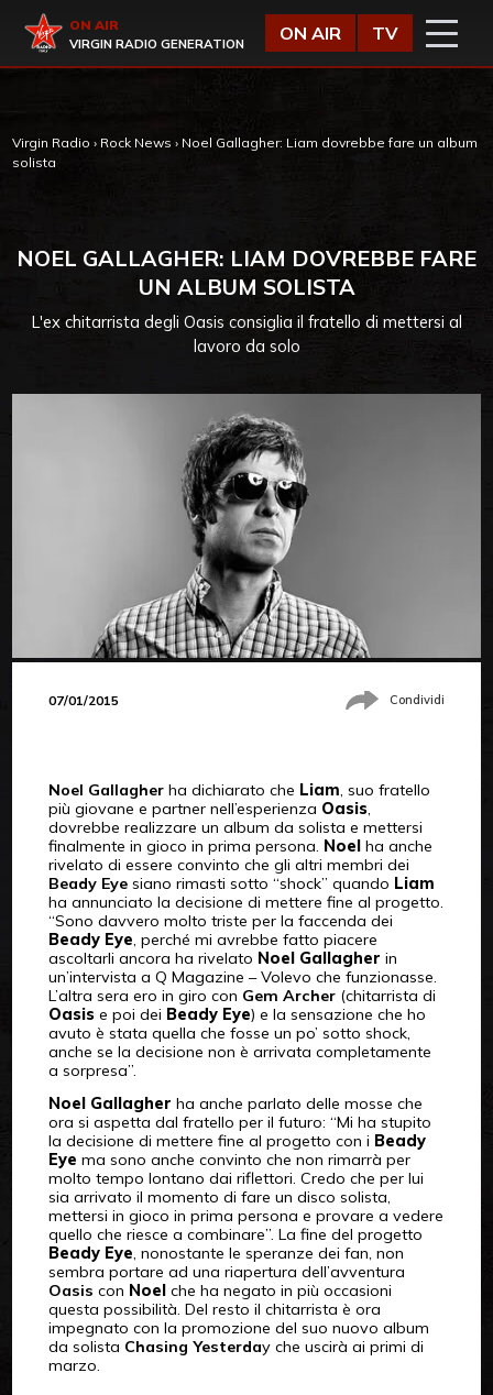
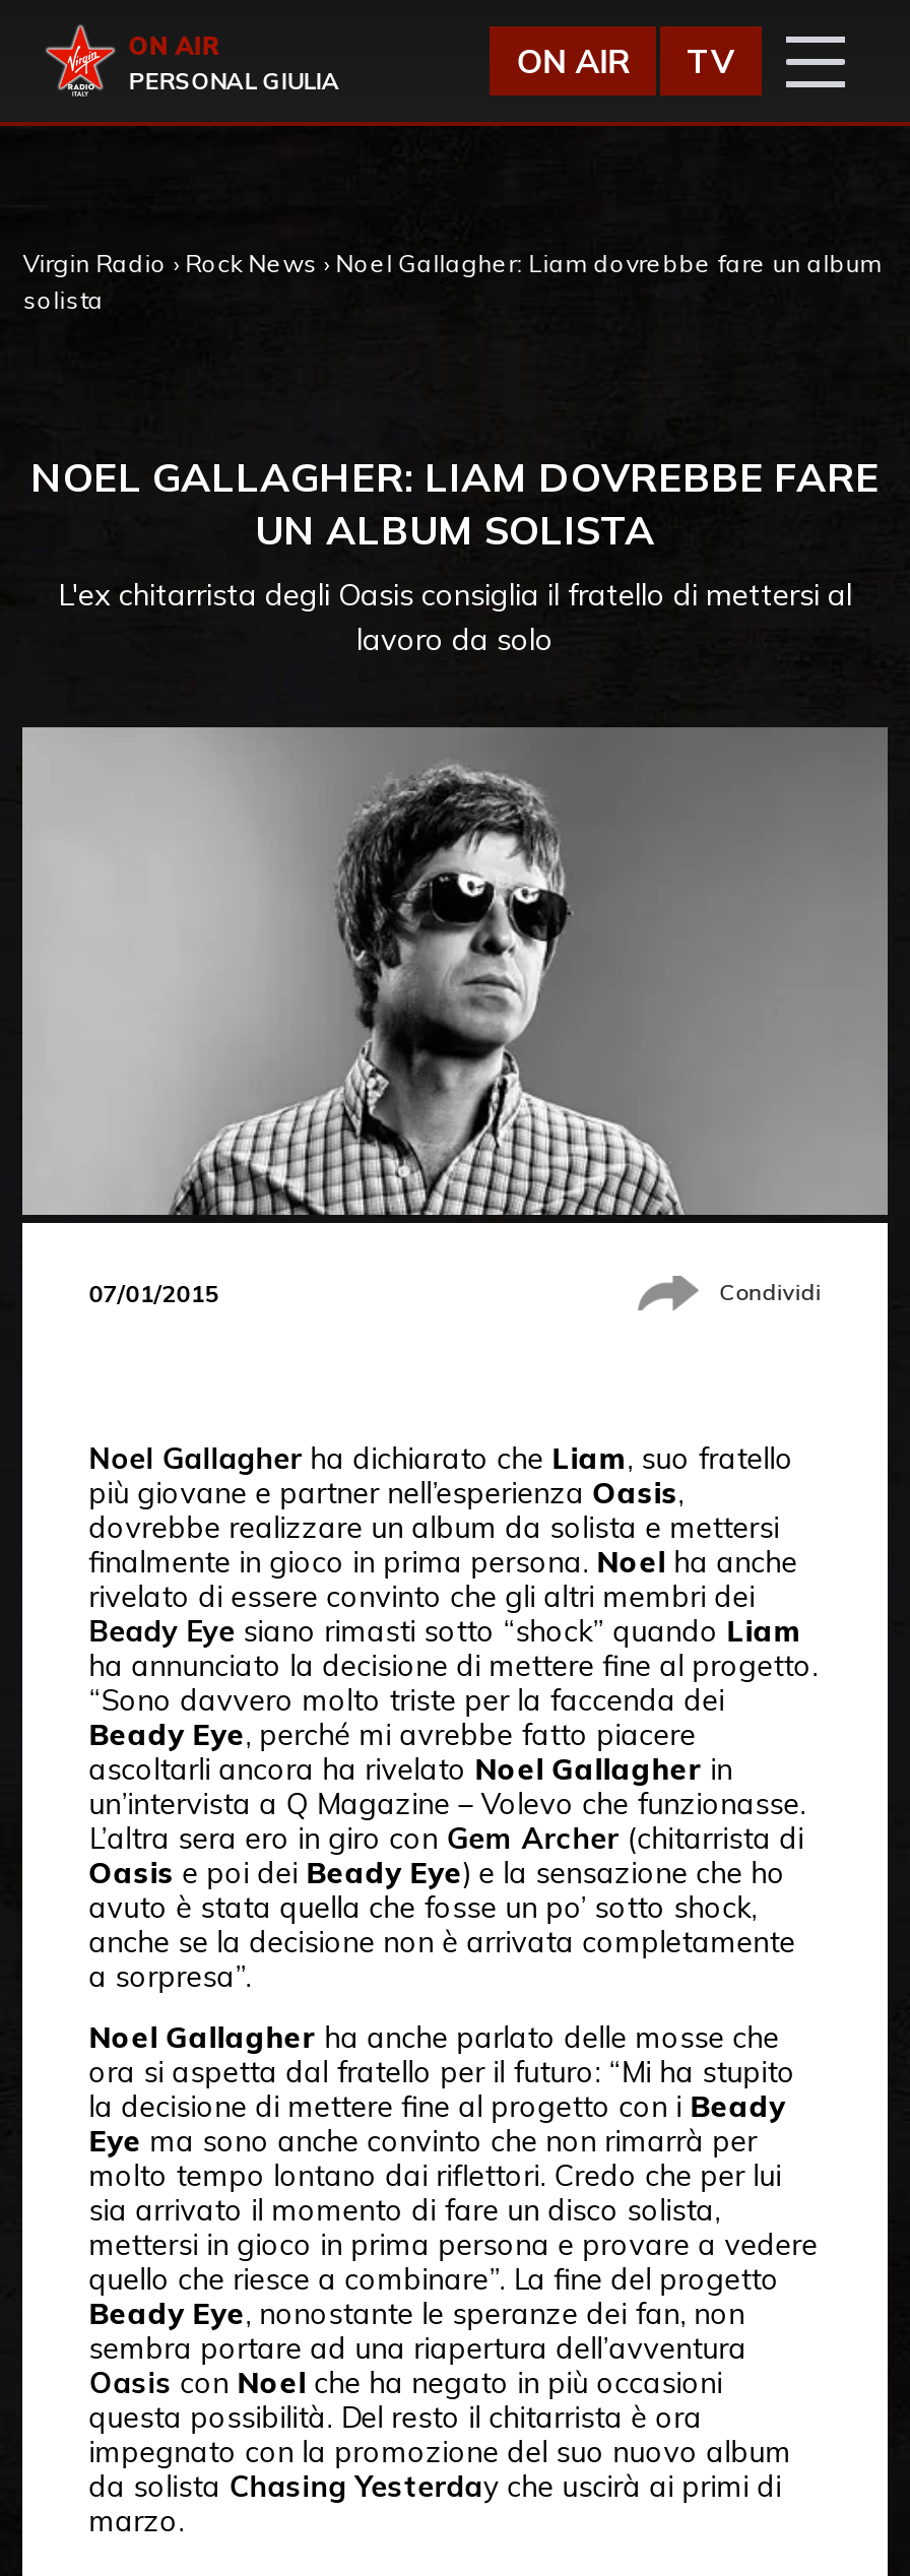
- VIRGIN RADIO GENERATION
+ PERSONAL GIULIA
